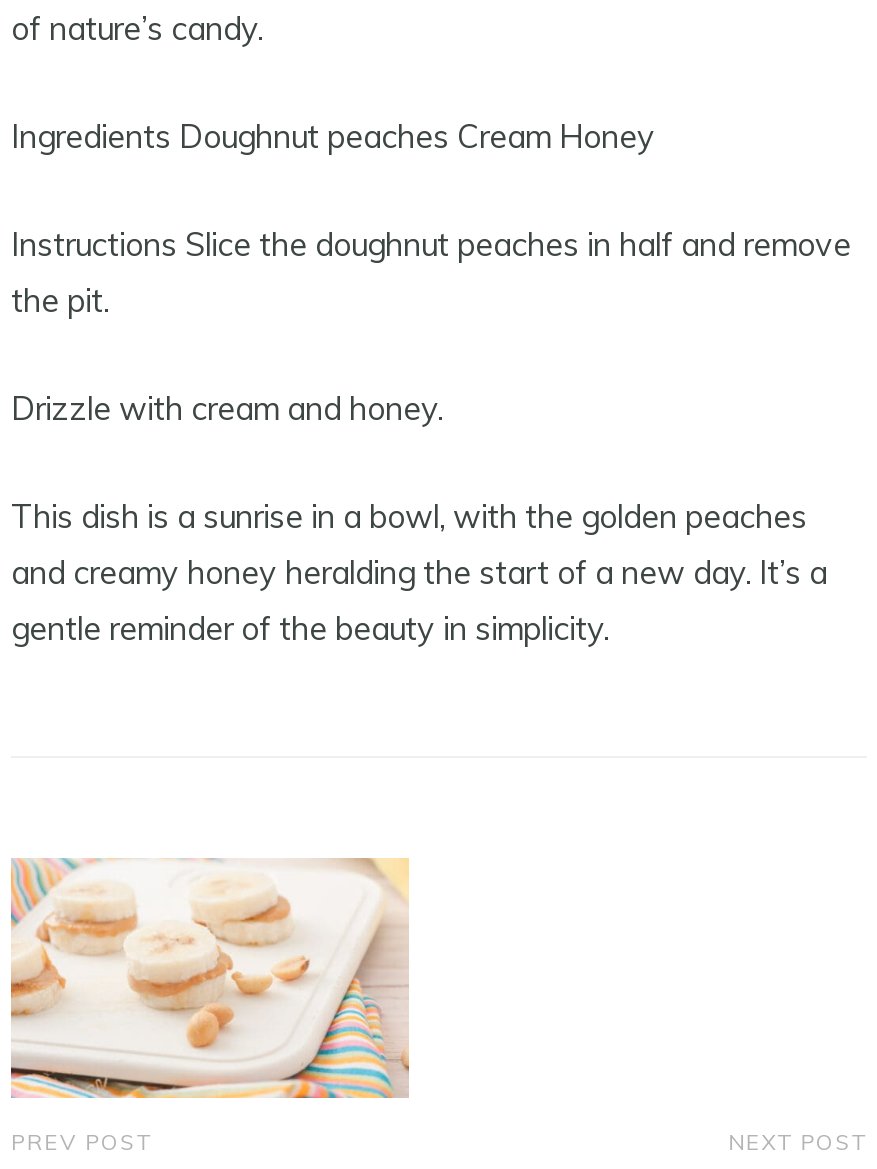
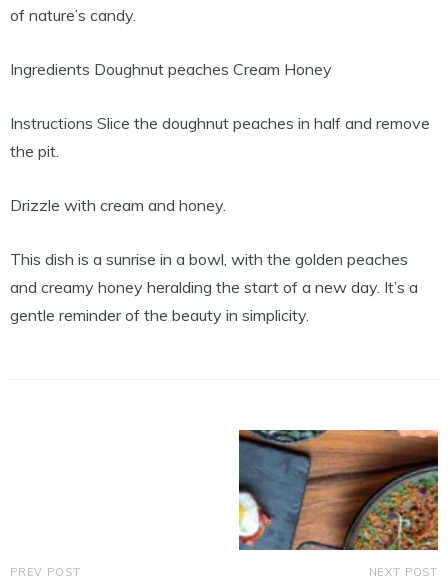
+ [image]

- [image]
